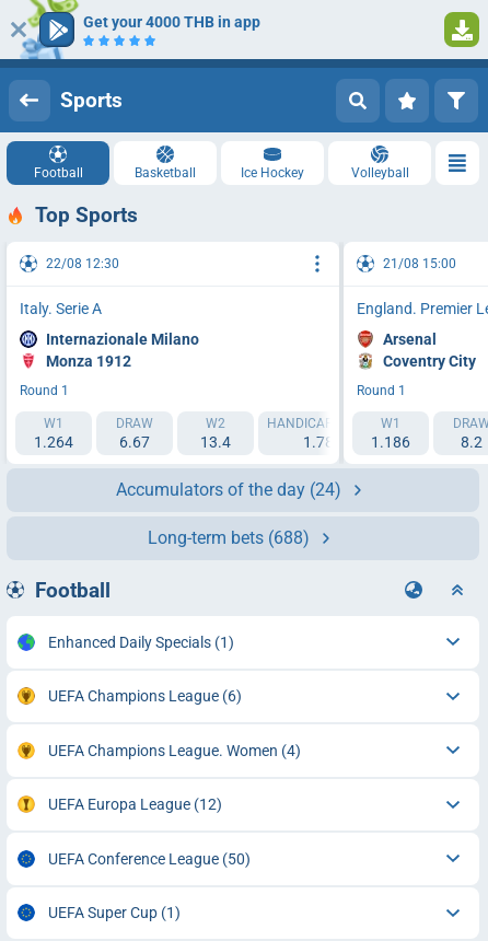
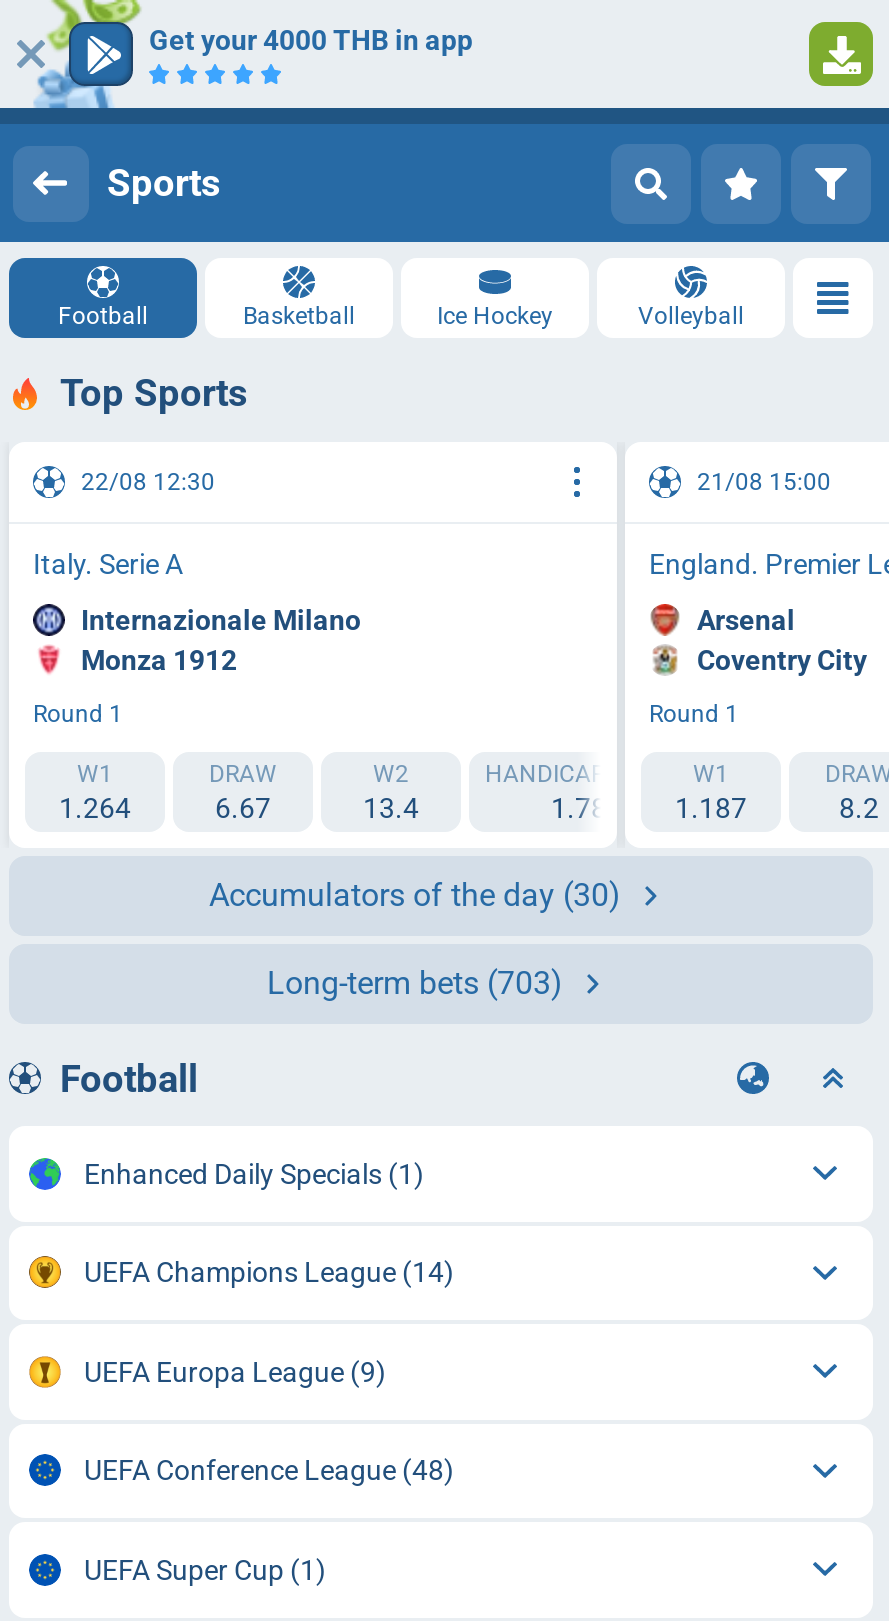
- 1.186
+ 1.187

- Accumulators of the day (24)
+ Accumulators of the day (30)

- Long-term bets (688)
+ Long-term bets (703)

- UEFA Champions League (6)
- UEFA Champions League. Women (4)
- UEFA Europa League (12)
- UEFA Conference League (50)
+ UEFA Champions League (14)
+ UEFA Europa League (9)
+ UEFA Conference League (48)
